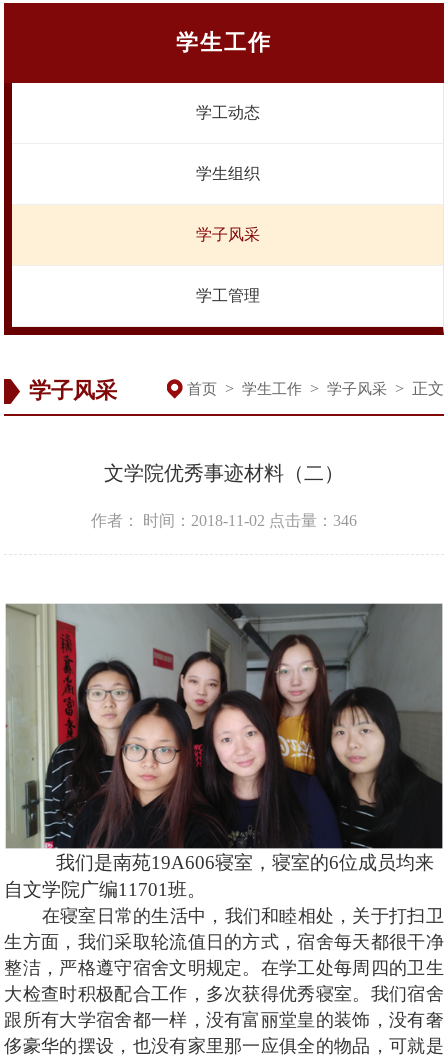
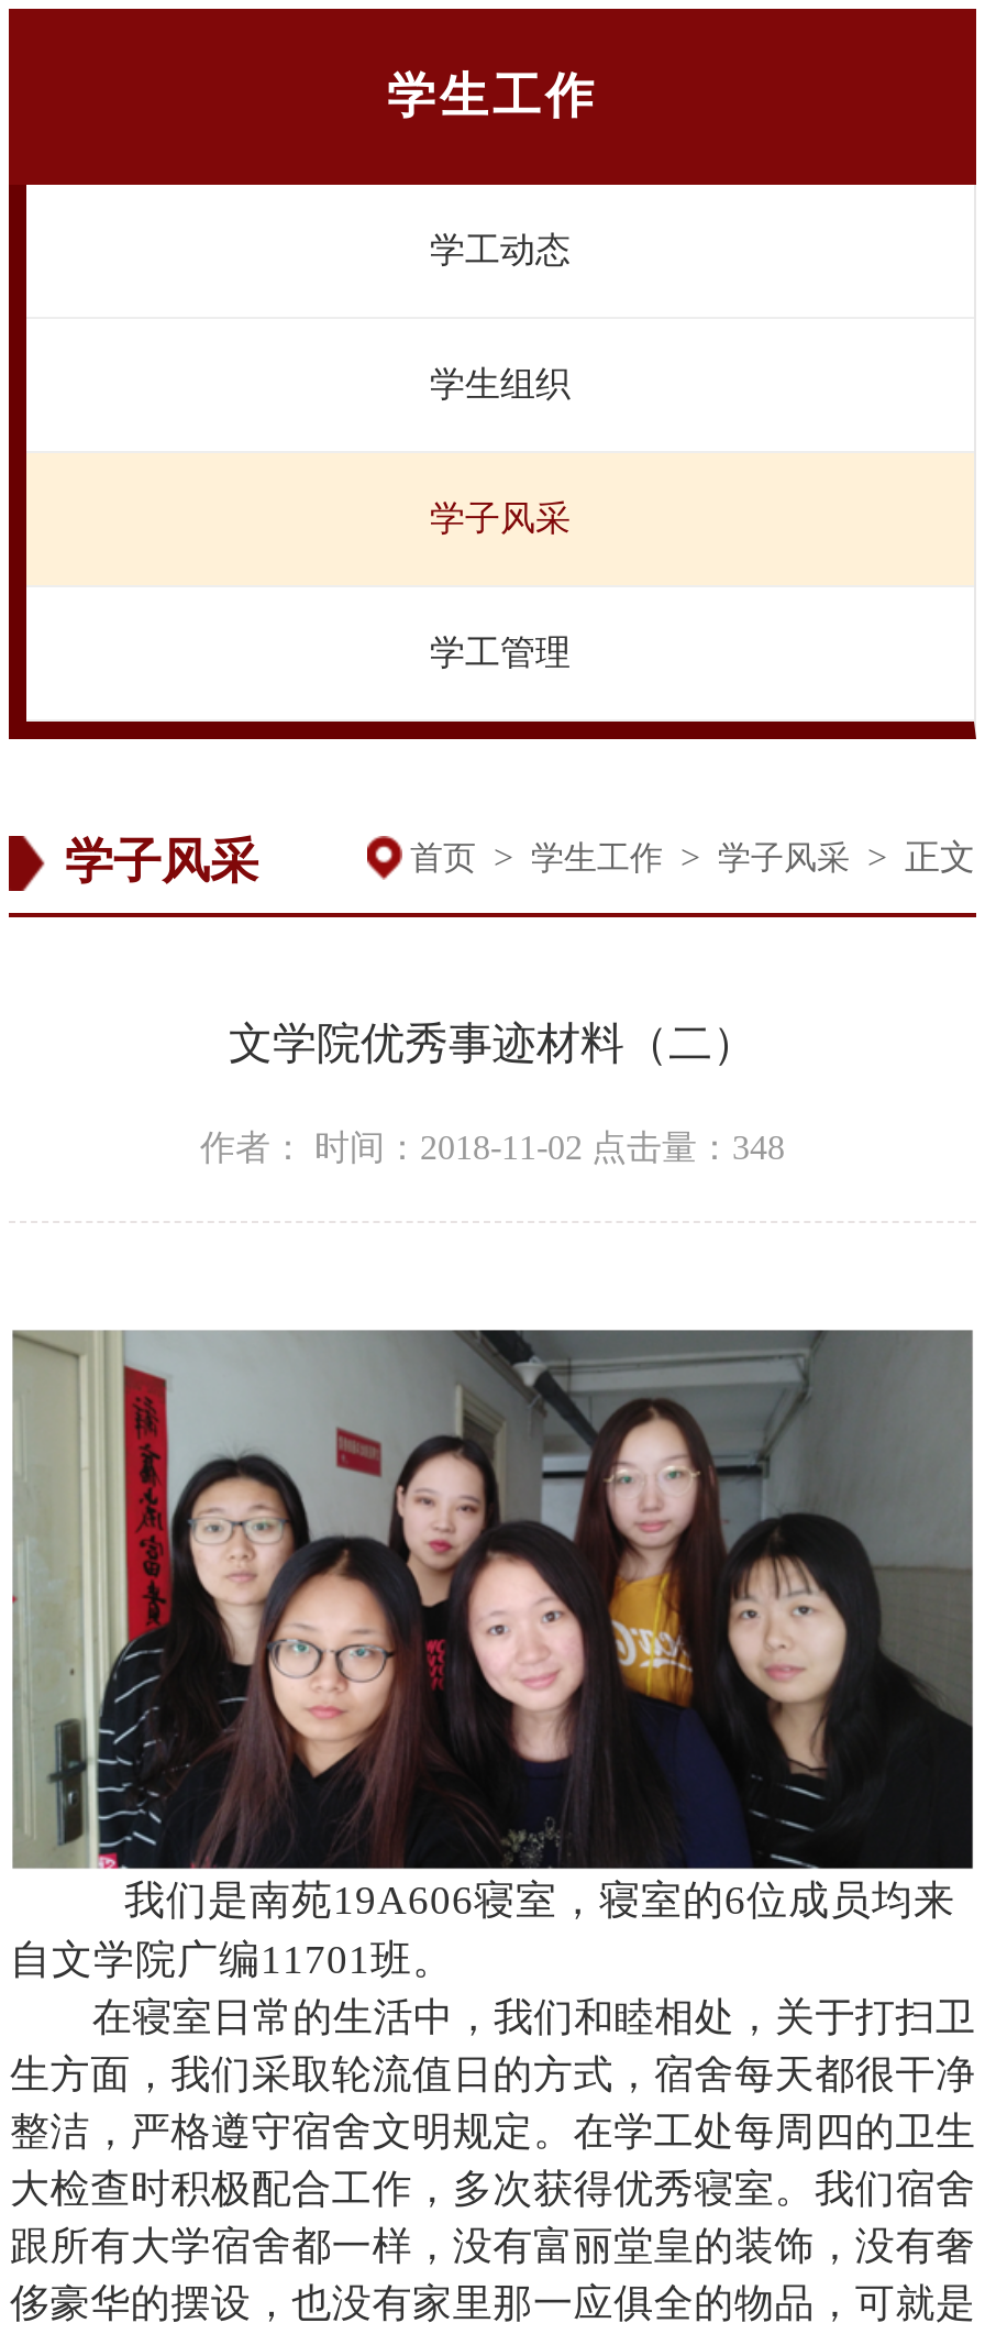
- 作者： 时间：2018-11-02 点击量：346
+ 作者： 时间：2018-11-02 点击量：348
